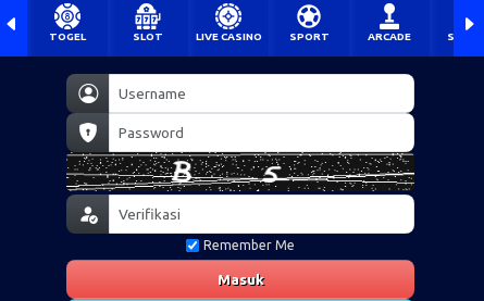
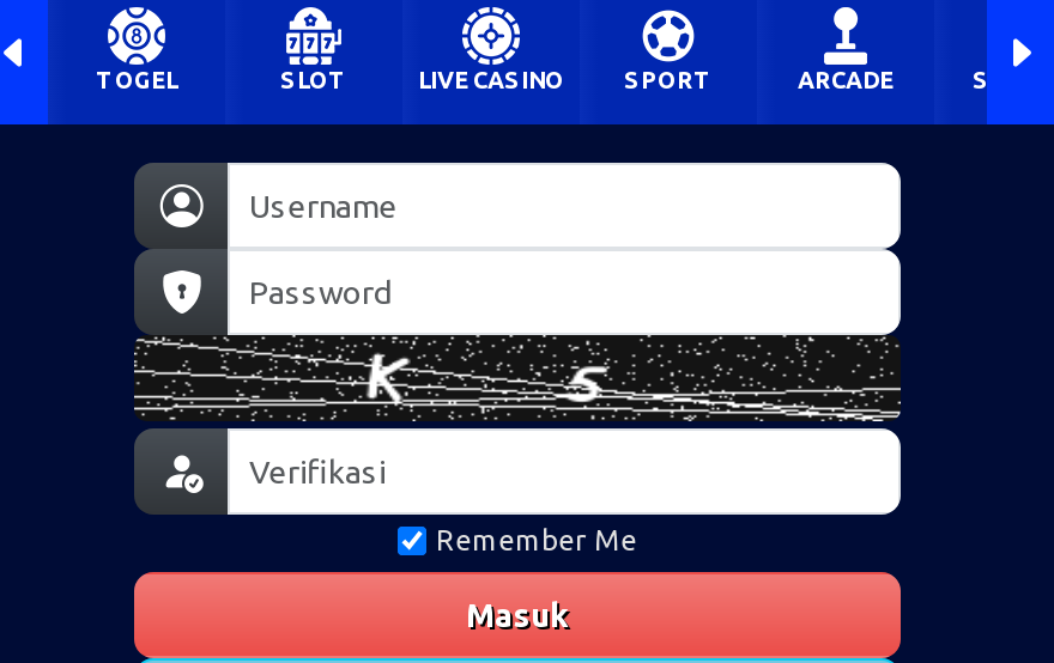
- [image]
+ [image]
